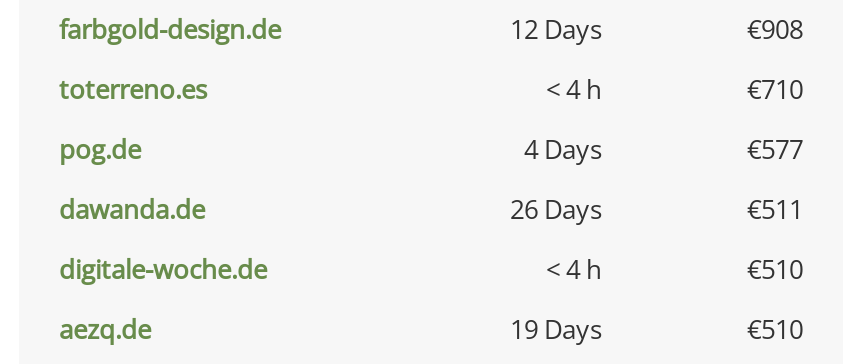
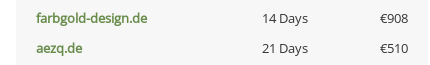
- 12 Days
+ 14 Days

- toterreno.es
- < 4 h
- €710
- pog.de
- 4 Days
- €577
- dawanda.de
- 26 Days
- €511
- digitale-woche.de
- < 4 h
- €510

- 19 Days
+ 21 Days
